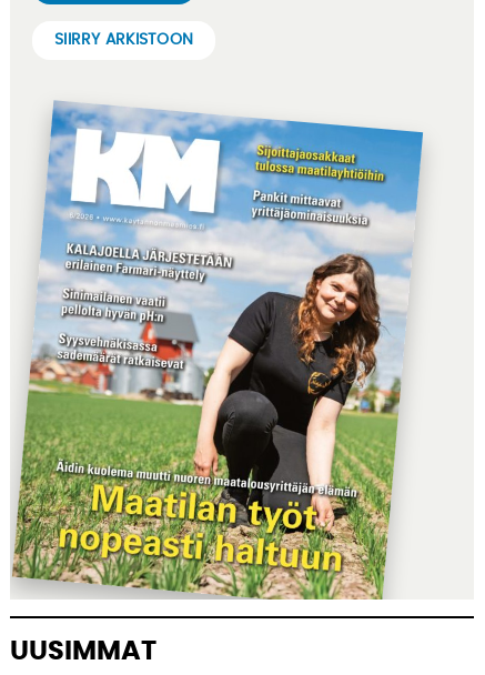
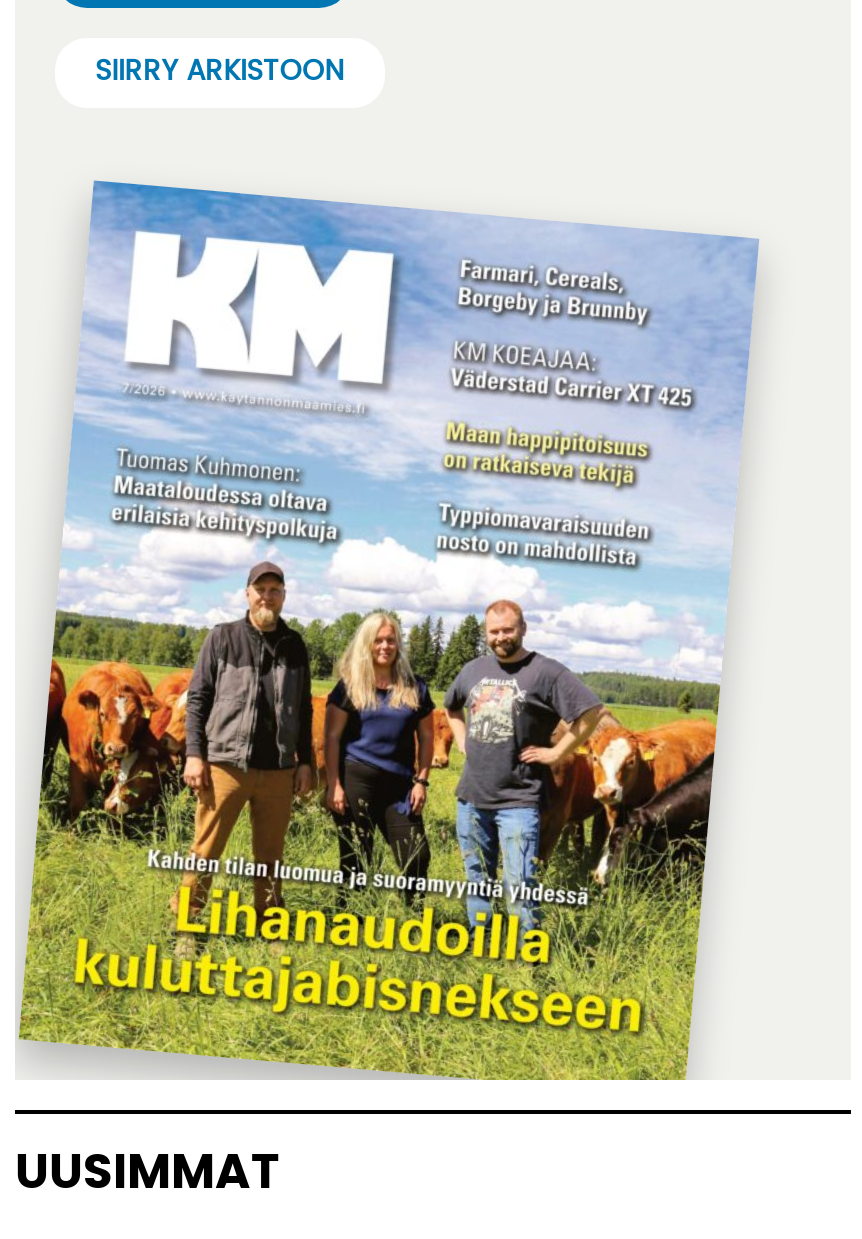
- [image]
+ [image]
